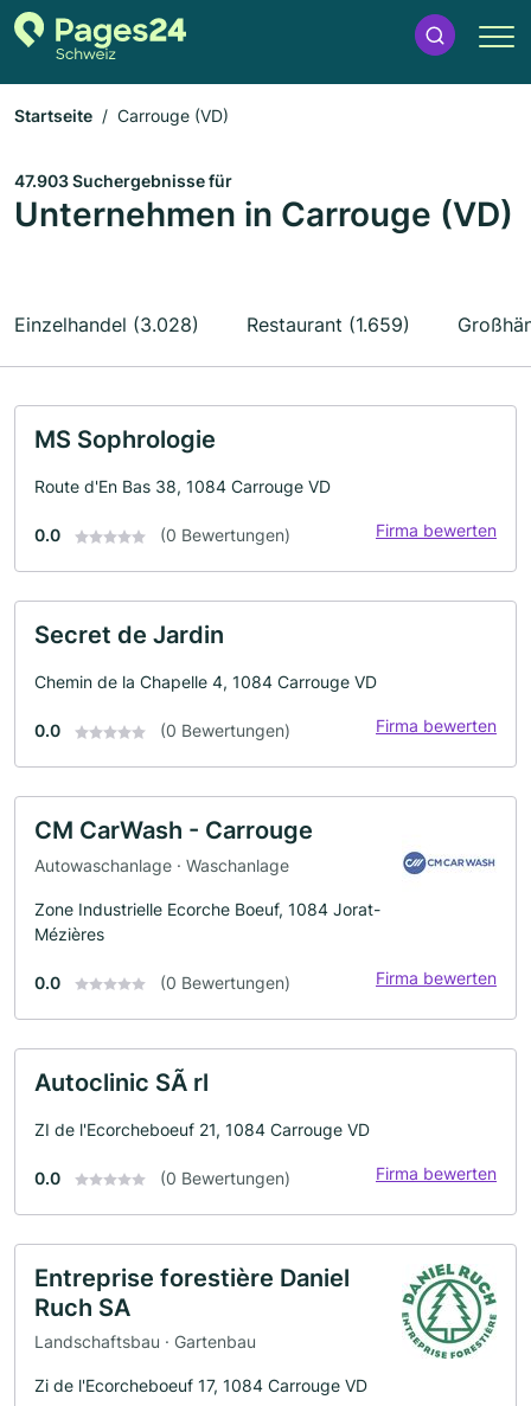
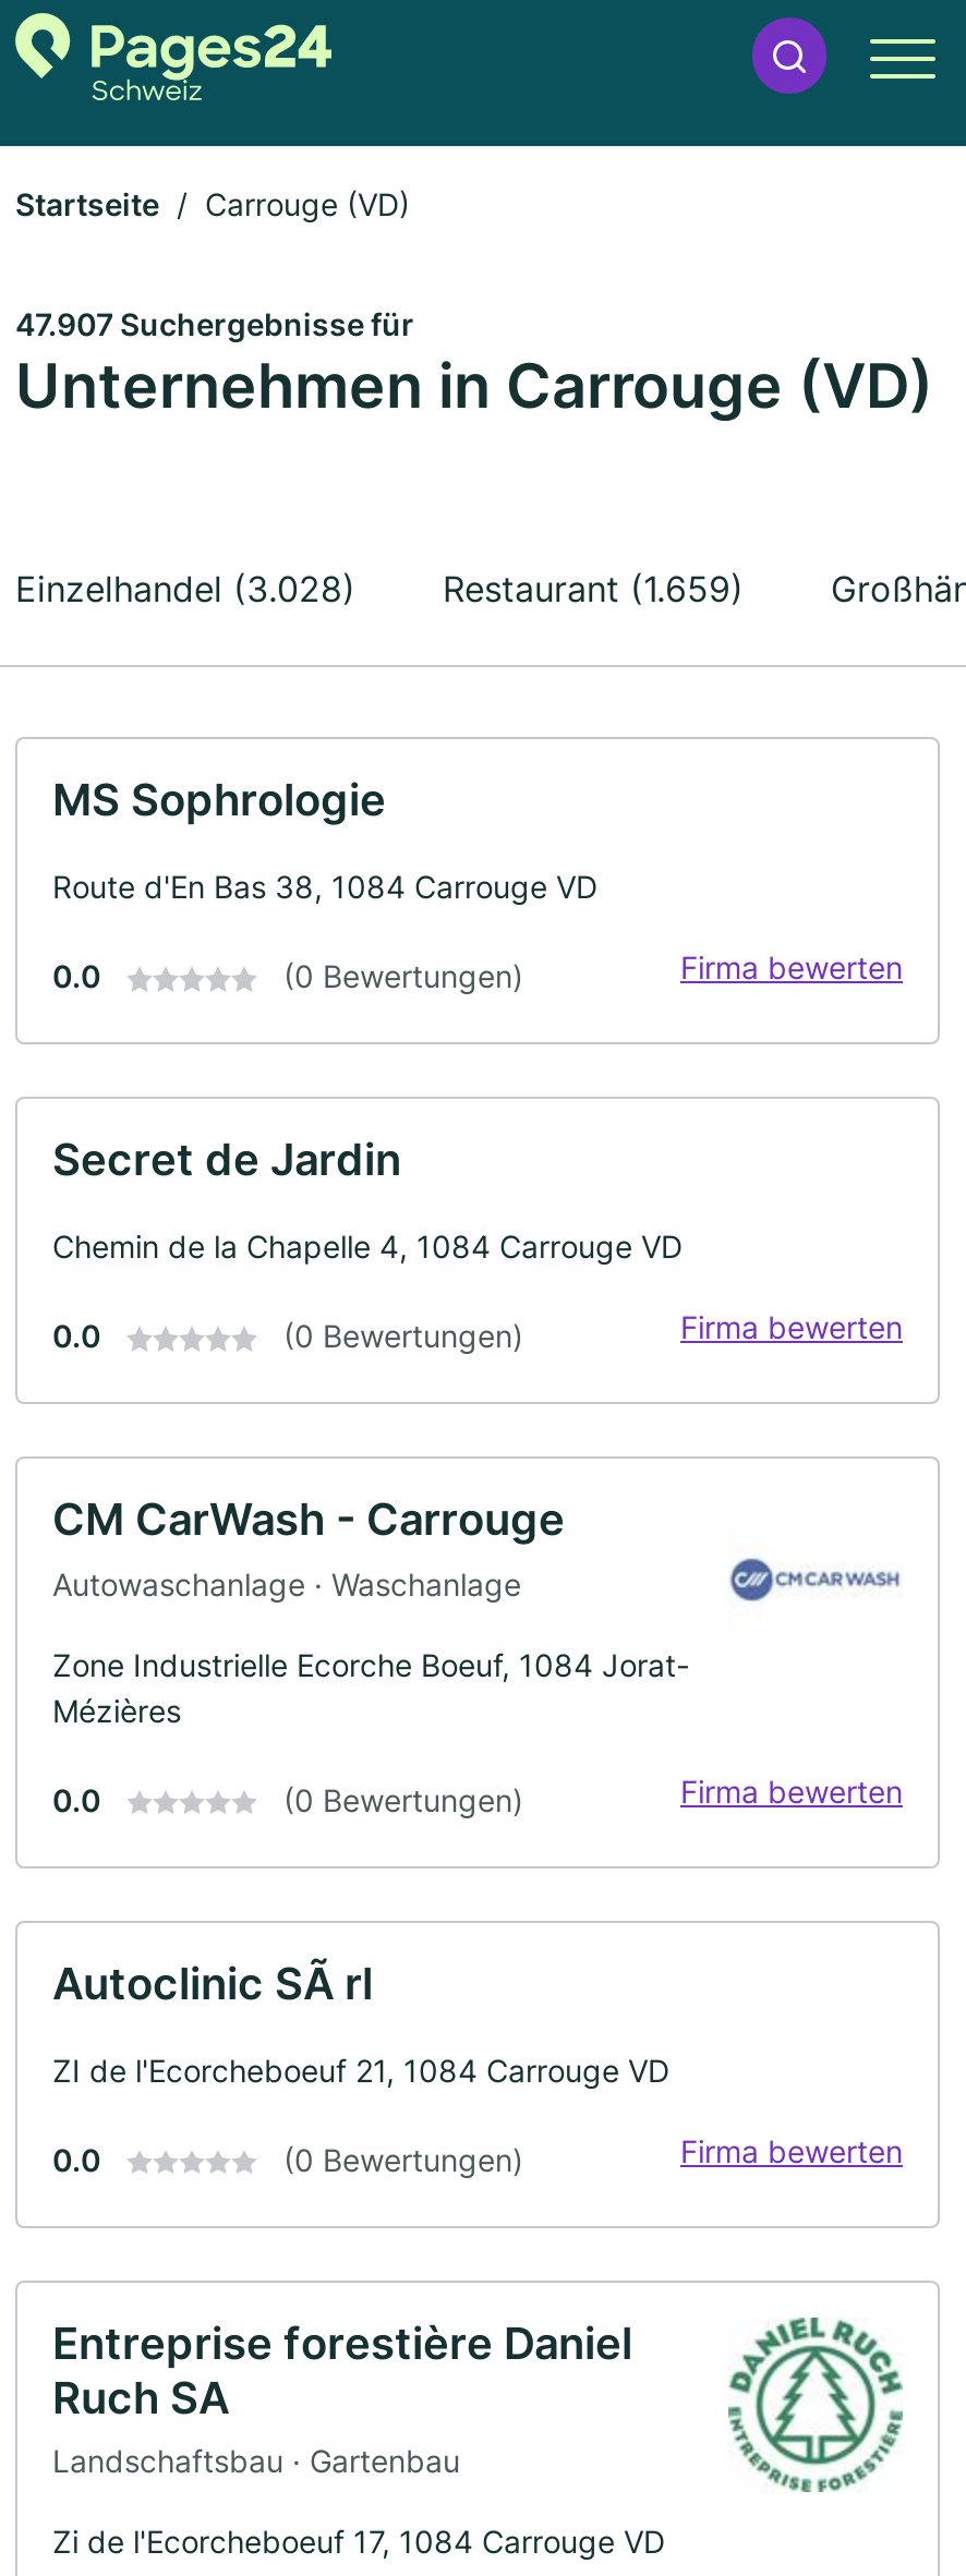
- 47.903 Suchergebnisse für
+ 47.907 Suchergebnisse für
